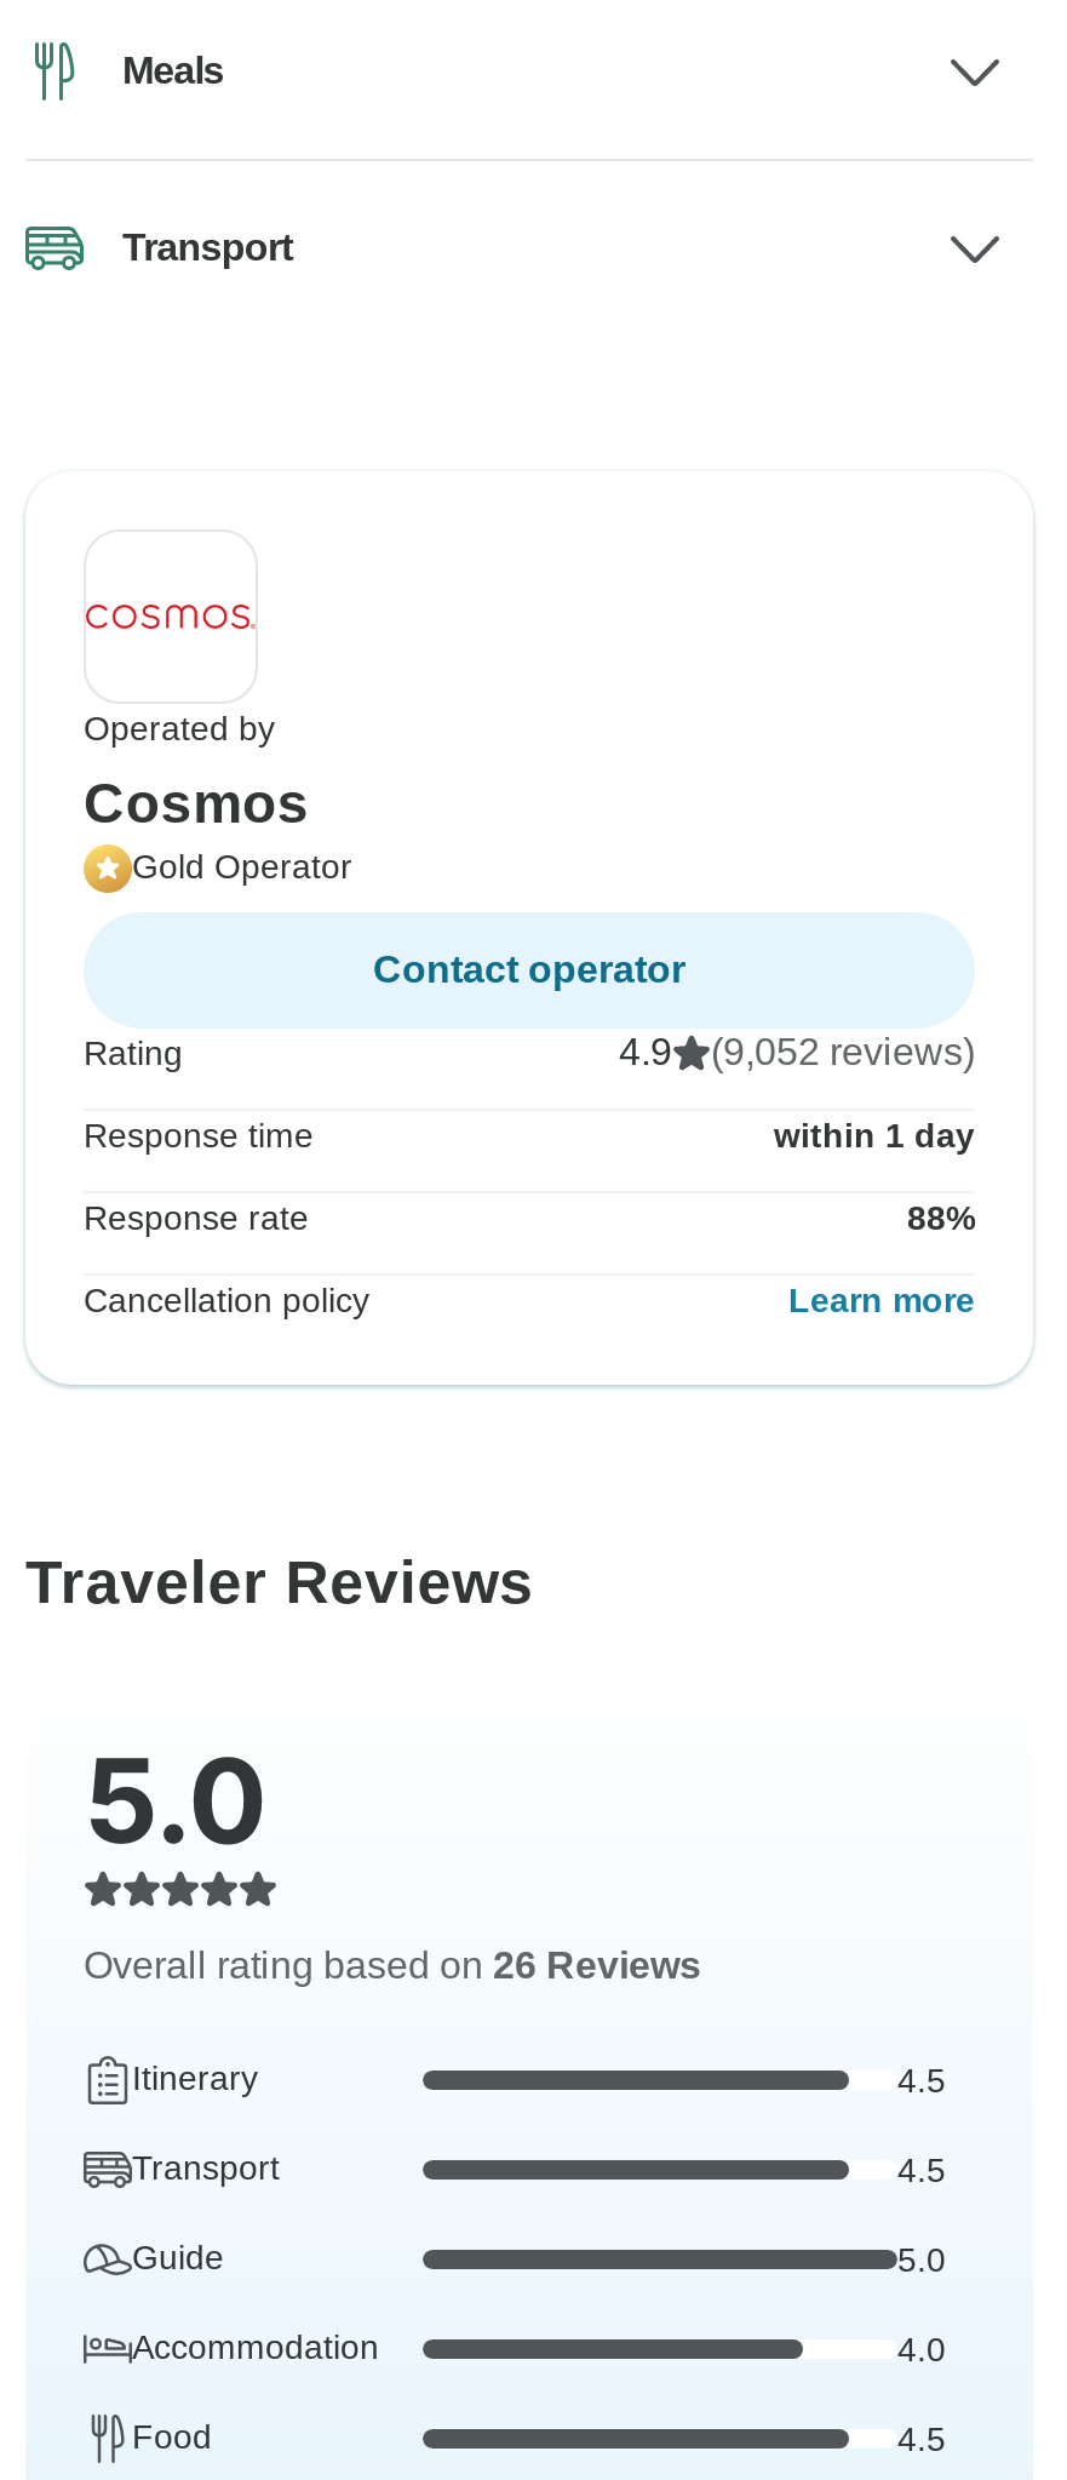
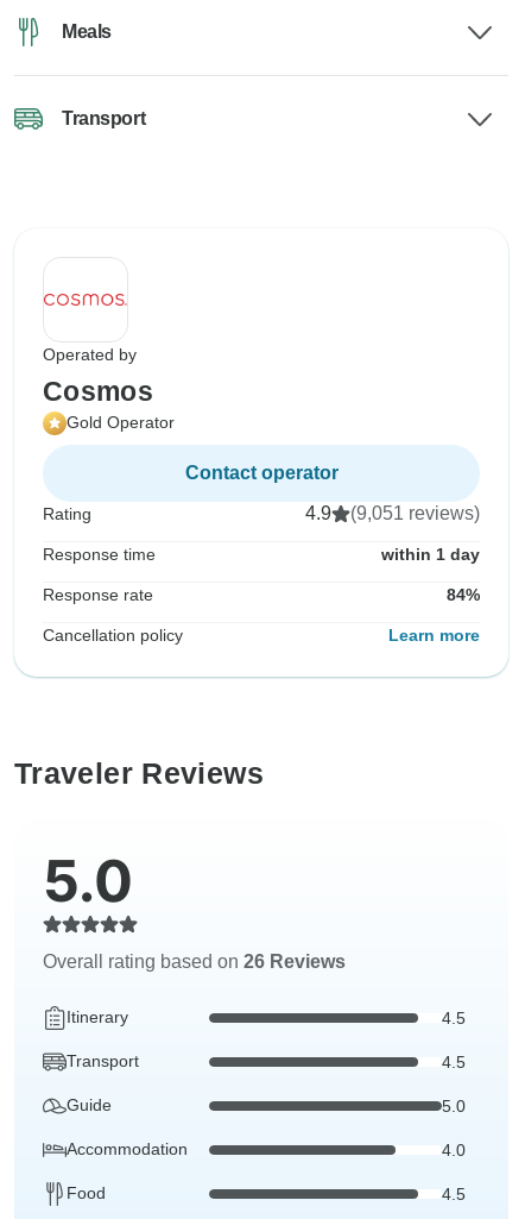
- 4.9 (9,052 reviews)
+ 4.9 (9,051 reviews)

- 88%
+ 84%
